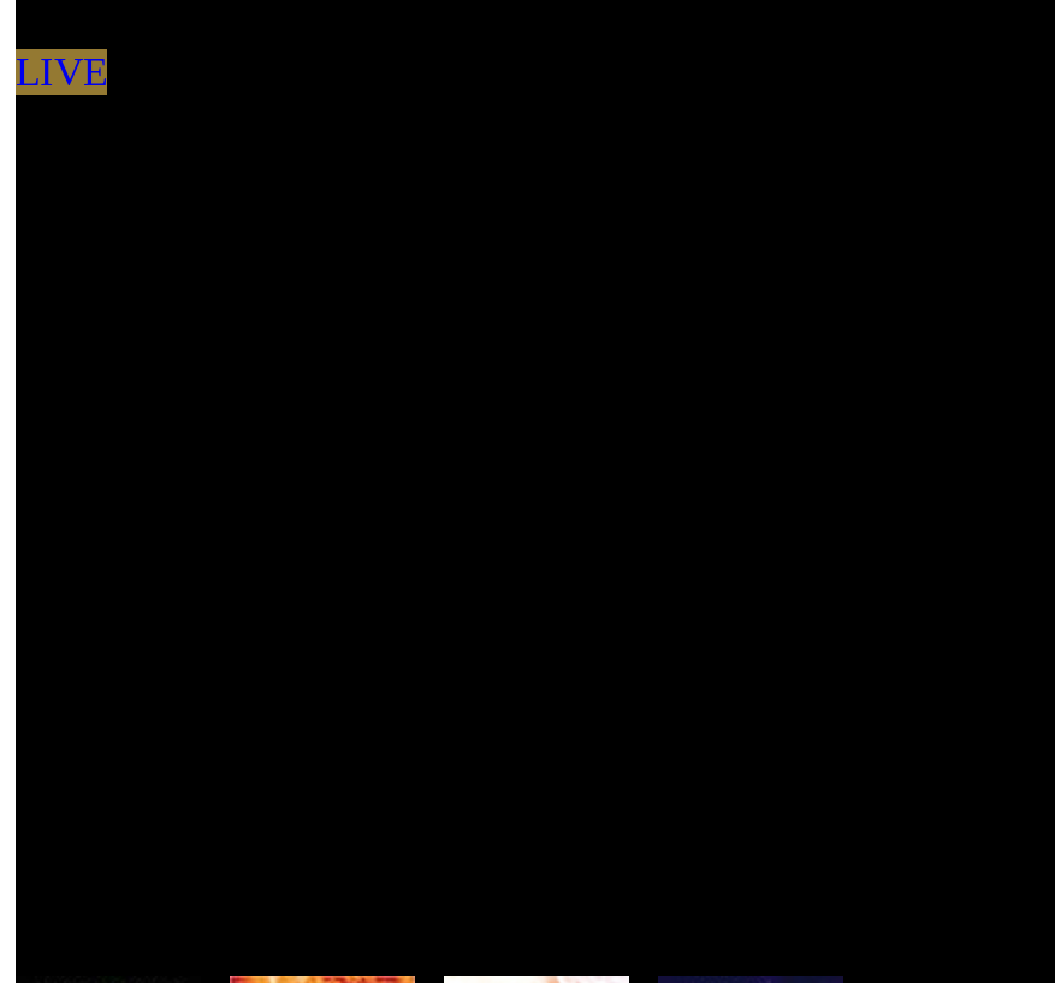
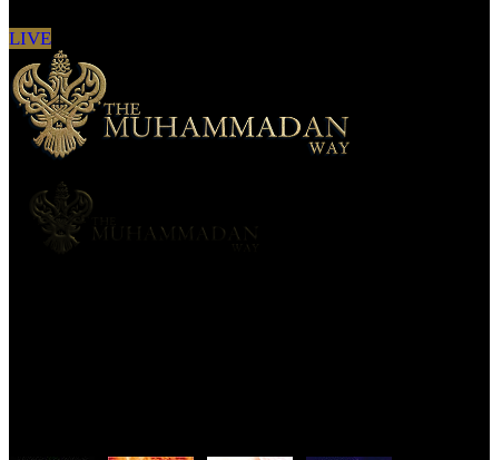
+ [image]
